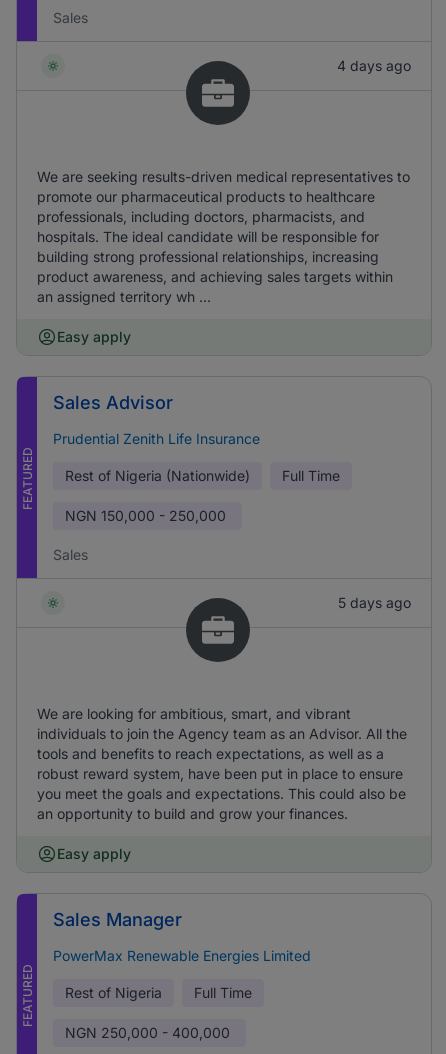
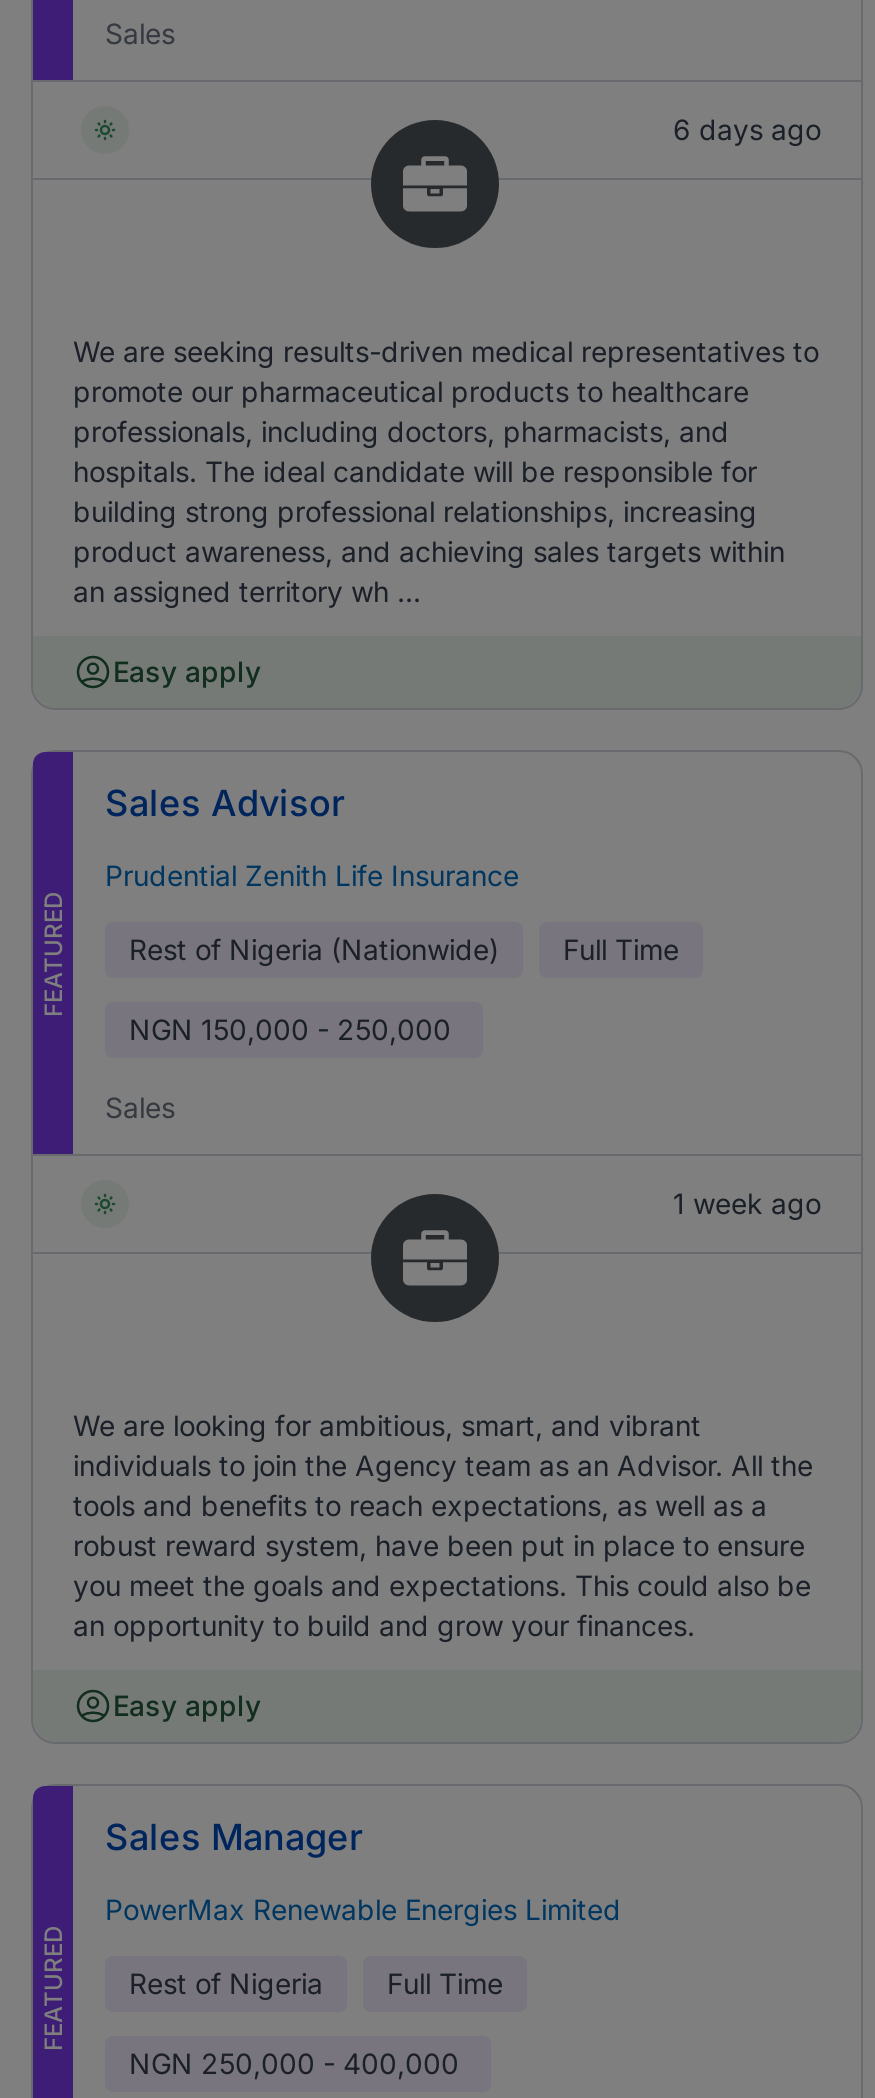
- 4 days ago
+ 6 days ago

- 5 days ago
+ 1 week ago
